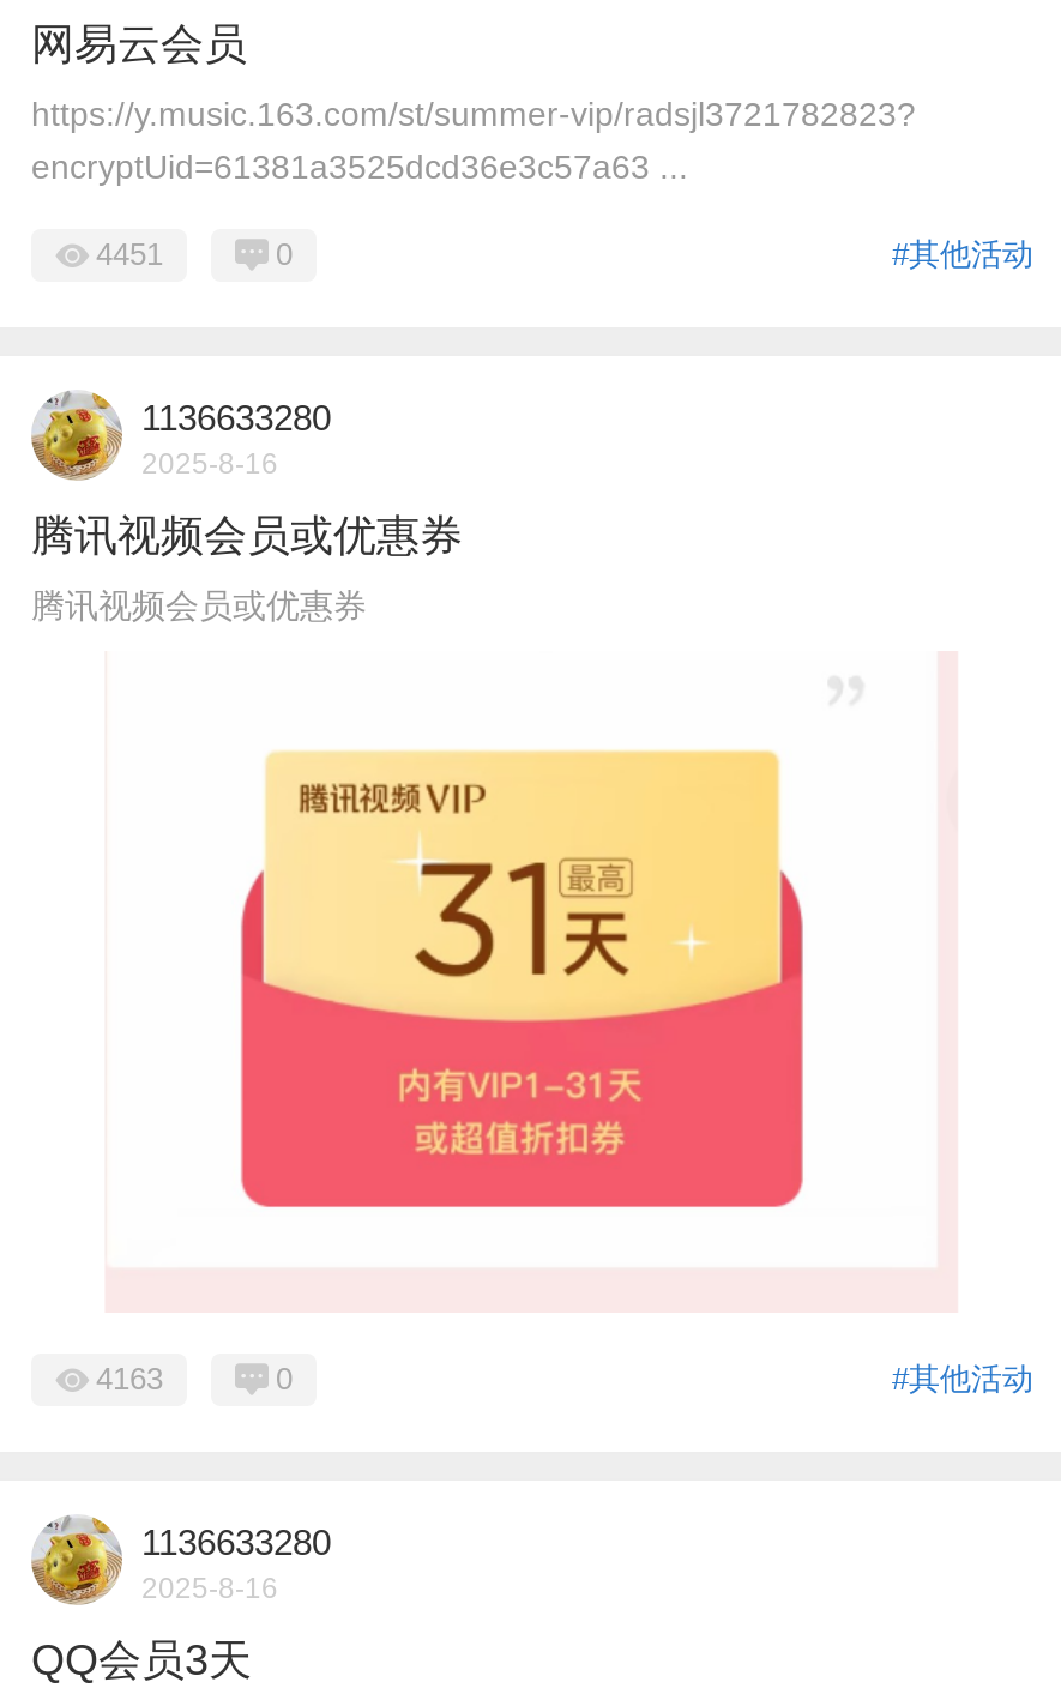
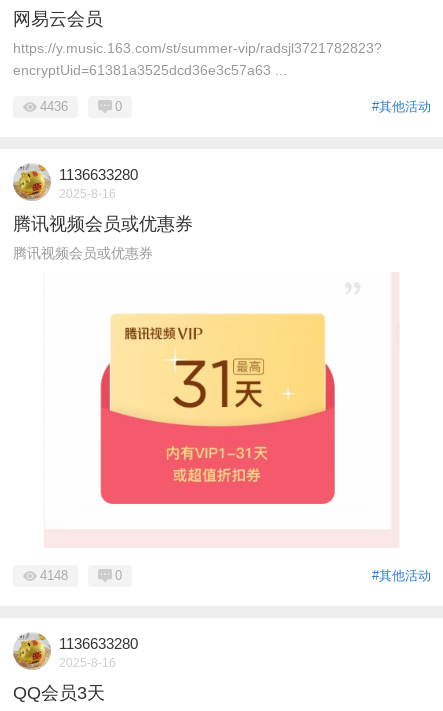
- 4451
+ 4436

- 4163
+ 4148
